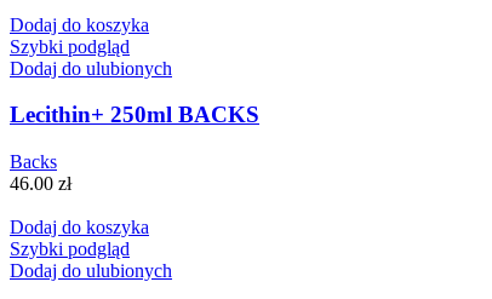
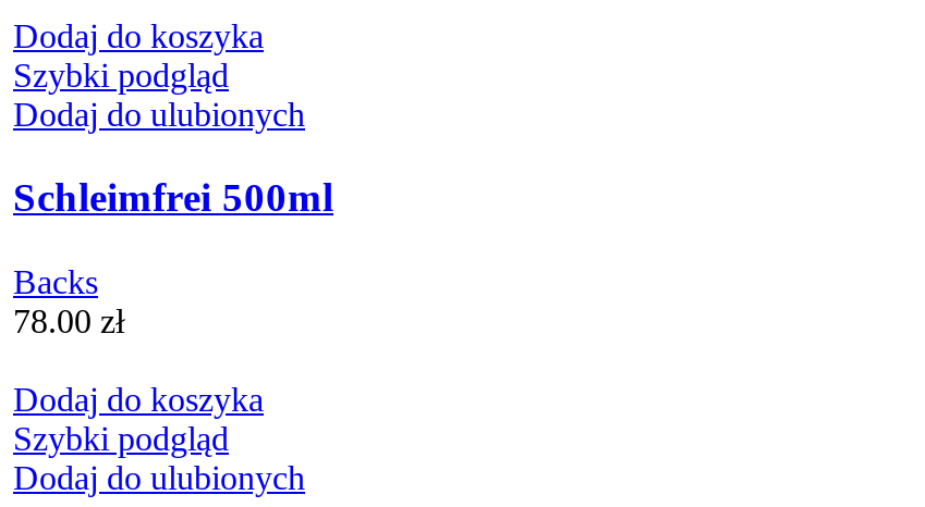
- Lecithin+ 250ml BACKS
+ Schleimfrei 500ml

- 46.00 zł
+ 78.00 zł
